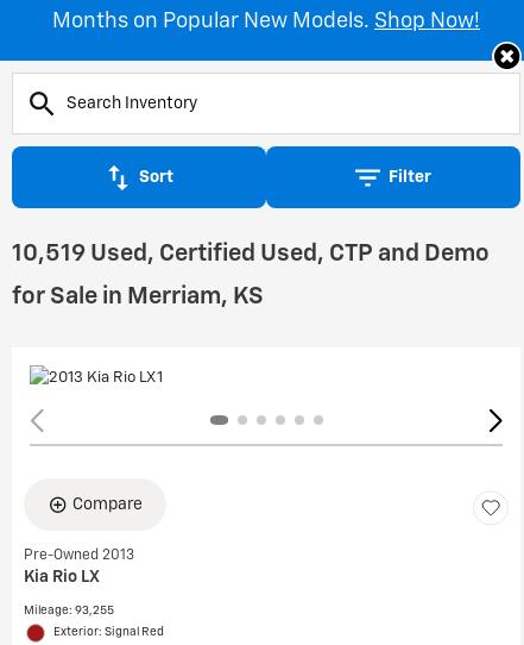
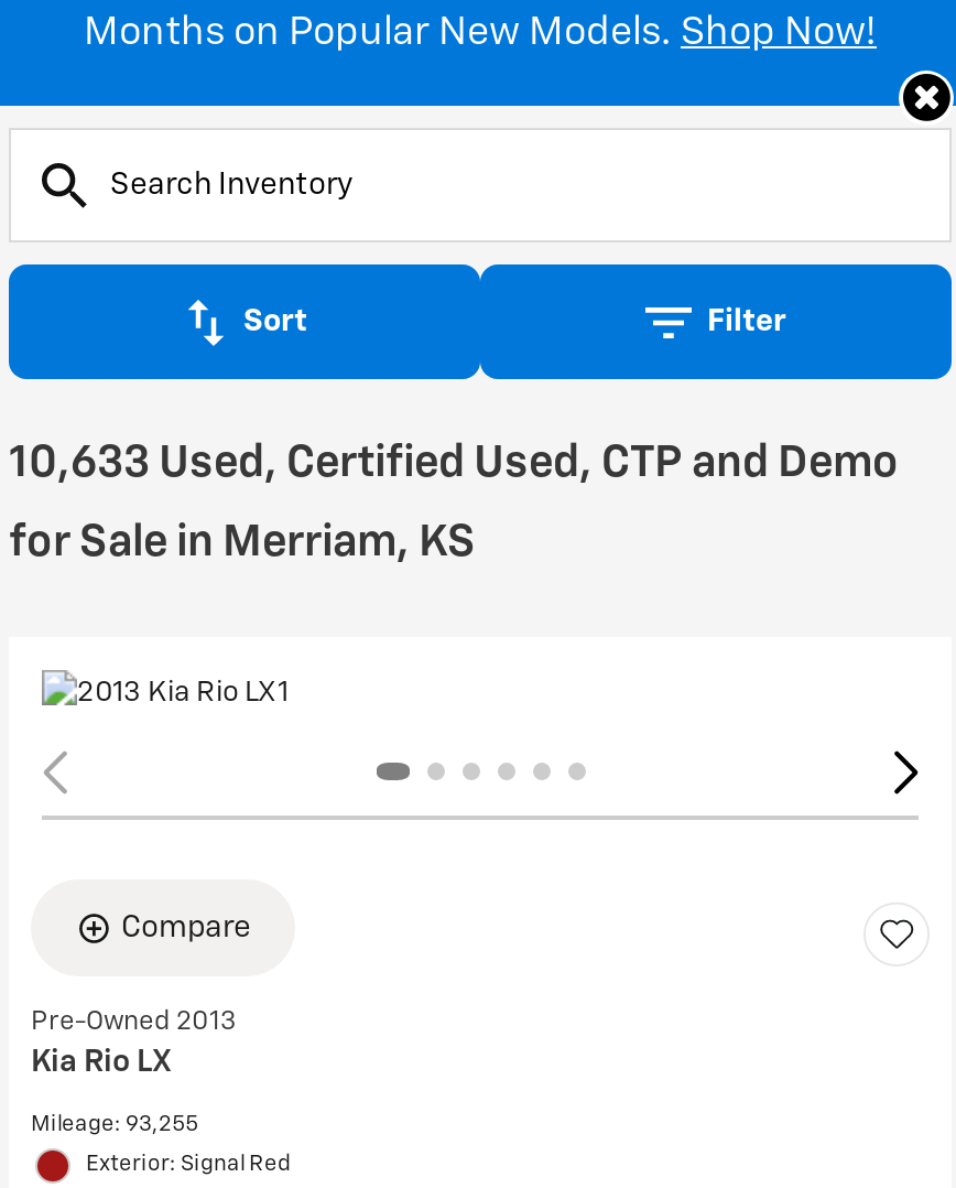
- 10,519 Used, Certified Used, CTP and Demo
+ 10,633 Used, Certified Used, CTP and Demo
